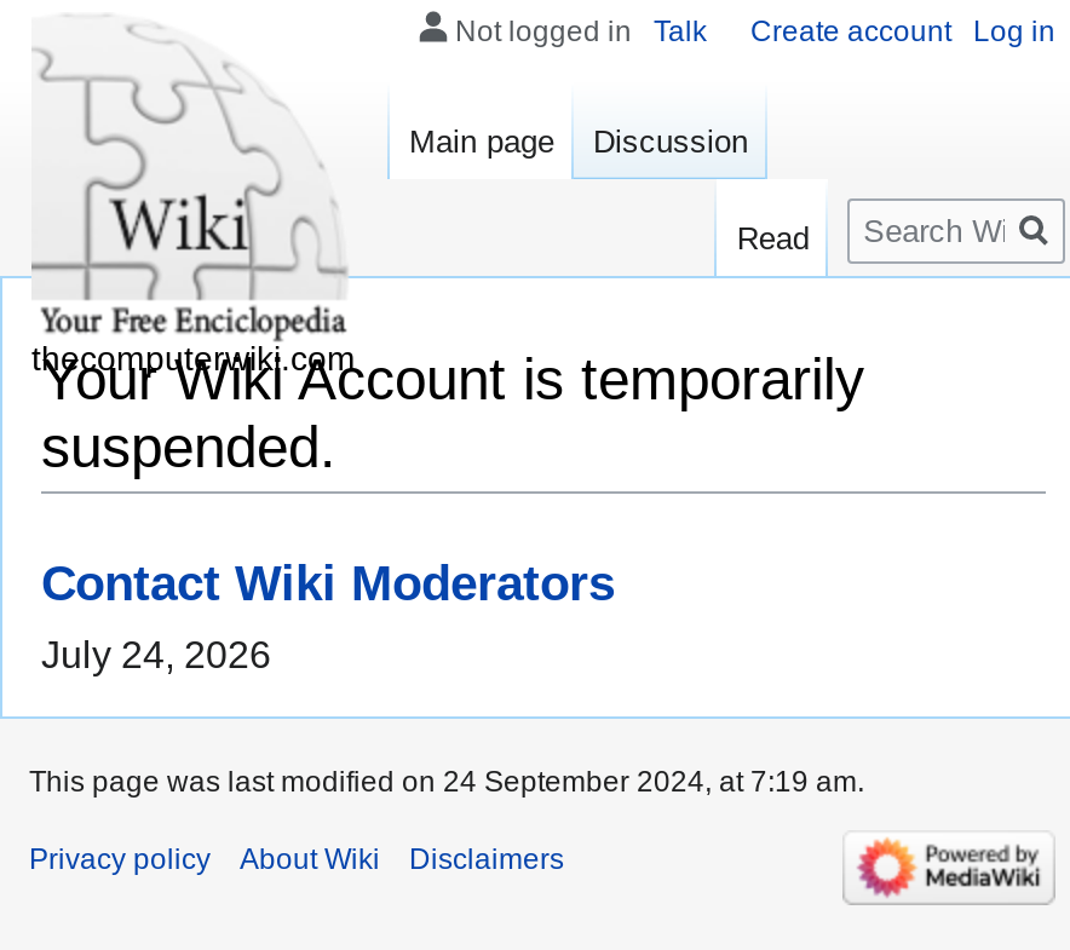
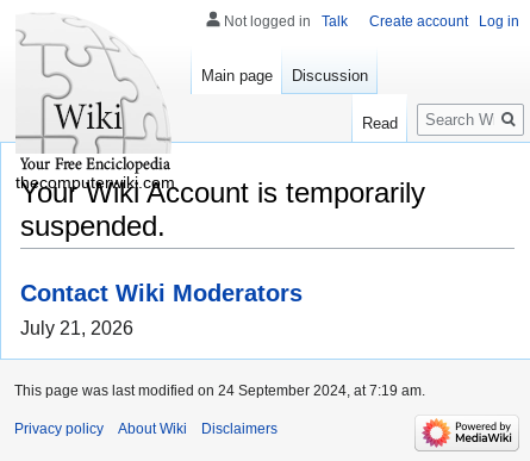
- July 24, 2026
+ July 21, 2026
